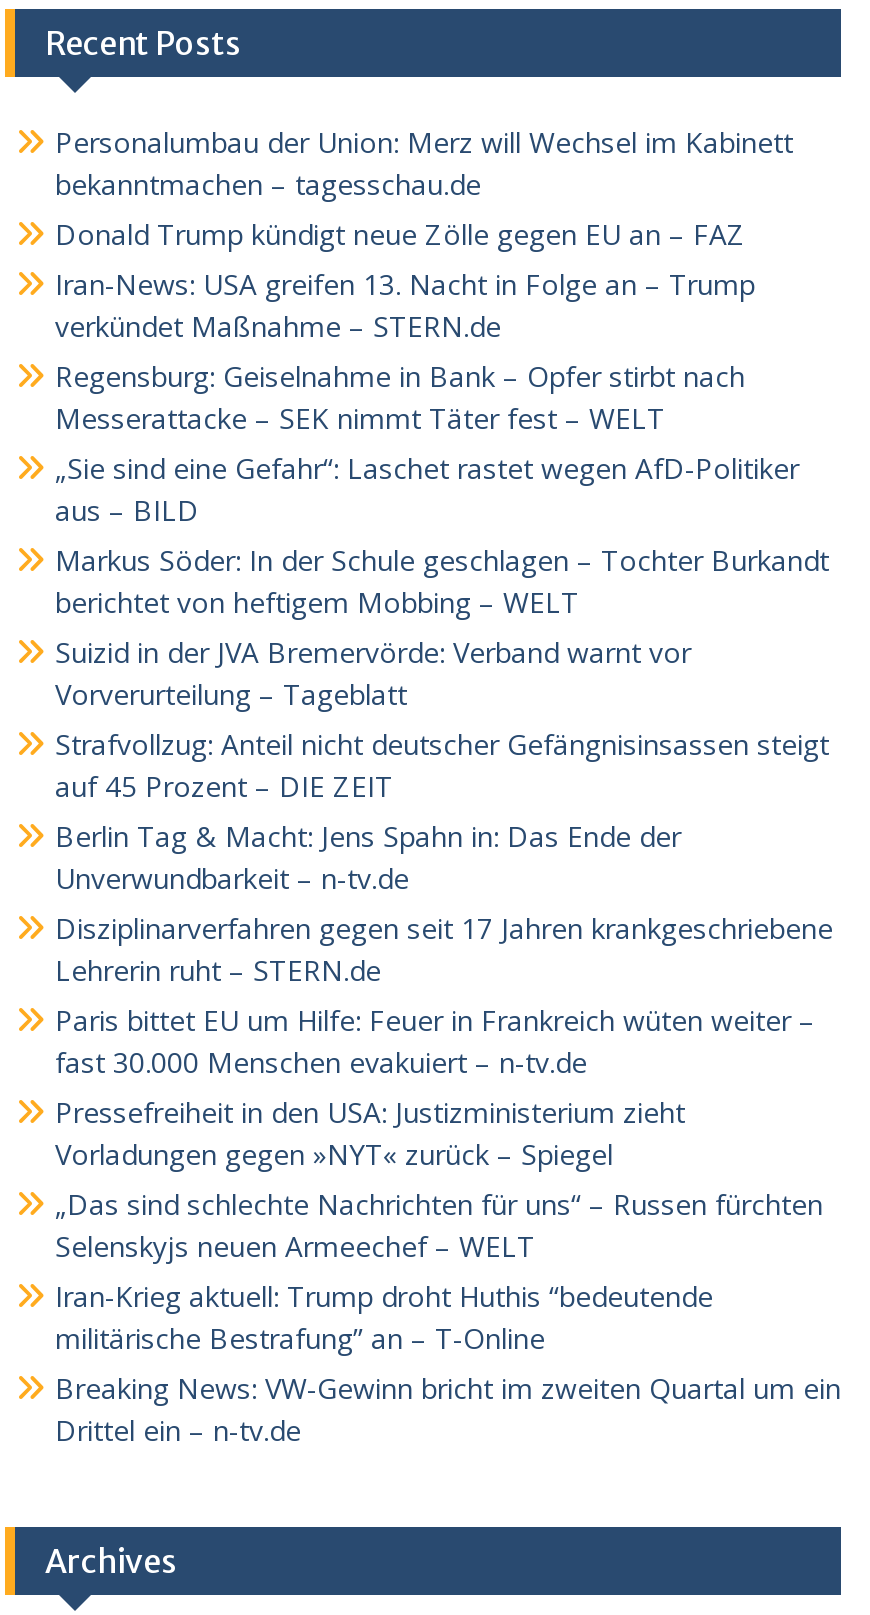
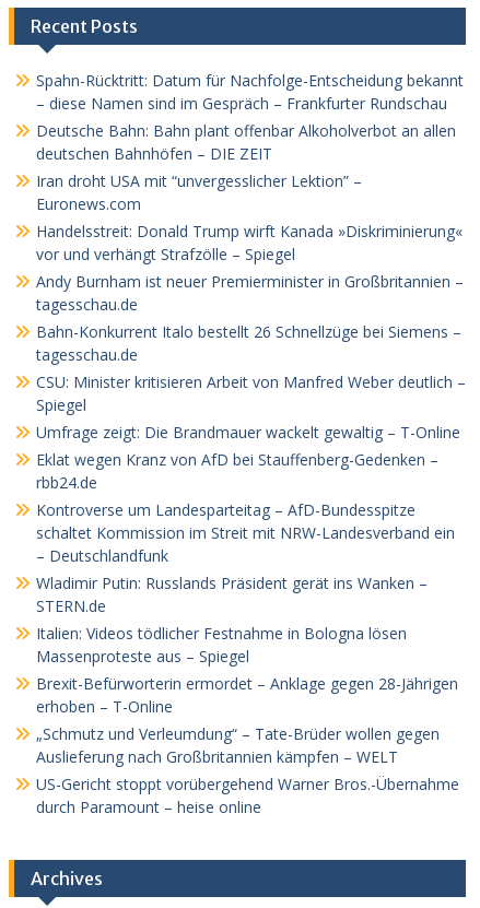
- Personalumbau der Union: Merz will Wechsel im Kabinett
- bekanntmachen – tagesschau.de
- Donald Trump kündigt neue Zölle gegen EU an – FAZ
- Iran-News: USA greifen 13. Nacht in Folge an – Trump
- verkündet Maßnahme – STERN.de
- Regensburg: Geiselnahme in Bank – Opfer stirbt nach
- Messerattacke – SEK nimmt Täter fest – WELT
- „Sie sind eine Gefahr“: Laschet rastet wegen AfD-Politiker
- aus – BILD
- Markus Söder: In der Schule geschlagen – Tochter Burkandt
- berichtet von heftigem Mobbing – WELT
- Suizid in der JVA Bremervörde: Verband warnt vor
- Vorverurteilung – Tageblatt
- Strafvollzug: Anteil nicht deutscher Gefängnisinsassen steigt
- auf 45 Prozent – DIE ZEIT
- Berlin Tag & Macht: Jens Spahn in: Das Ende der
- Unverwundbarkeit – n-tv.de
- Disziplinarverfahren gegen seit 17 Jahren krankgeschriebene
- Lehrerin ruht – STERN.de
- Paris bittet EU um Hilfe: Feuer in Frankreich wüten weiter –
- fast 30.000 Menschen evakuiert – n-tv.de
- Pressefreiheit in den USA: Justizministerium zieht
- Vorladungen gegen »NYT« zurück – Spiegel
- „Das sind schlechte Nachrichten für uns“ – Russen fürchten
- Selenskyjs neuen Armeechef – WELT
- Iran-Krieg aktuell: Trump droht Huthis “bedeutende
- militärische Bestrafung” an – T-Online
- Breaking News: VW-Gewinn bricht im zweiten Quartal um ein
- Drittel ein – n-tv.de
+ Spahn-Rücktritt: Datum für Nachfolge-Entscheidung bekannt
+ – diese Namen sind im Gespräch – Frankfurter Rundschau
+ Deutsche Bahn: Bahn plant offenbar Alkoholverbot an allen
+ deutschen Bahnhöfen – DIE ZEIT
+ Iran droht USA mit “unvergesslicher Lektion” –
+ Euronews.com
+ Handelsstreit: Donald Trump wirft Kanada »Diskriminierung«
+ vor und verhängt Strafzölle – Spiegel
+ Andy Burnham ist neuer Premierminister in Großbritannien –
+ tagesschau.de
+ Bahn-Konkurrent Italo bestellt 26 Schnellzüge bei Siemens –
+ tagesschau.de
+ CSU: Minister kritisieren Arbeit von Manfred Weber deutlich –
+ Spiegel
+ Umfrage zeigt: Die Brandmauer wackelt gewaltig – T-Online
+ Eklat wegen Kranz von AfD bei Stauffenberg-Gedenken –
+ rbb24.de
+ Kontroverse um Landesparteitag – AfD-Bundesspitze
+ schaltet Kommission im Streit mit NRW-Landesverband ein
+ – Deutschlandfunk
+ Wladimir Putin: Russlands Präsident gerät ins Wanken –
+ STERN.de
+ Italien: Videos tödlicher Festnahme in Bologna lösen
+ Massenproteste aus – Spiegel
+ Brexit-Befürworterin ermordet – Anklage gegen 28-Jährigen
+ erhoben – T-Online
+ „Schmutz und Verleumdung“ – Tate-Brüder wollen gegen
+ Auslieferung nach Großbritannien kämpfen – WELT
+ US-Gericht stoppt vorübergehend Warner Bros.-Übernahme
+ durch Paramount – heise online
